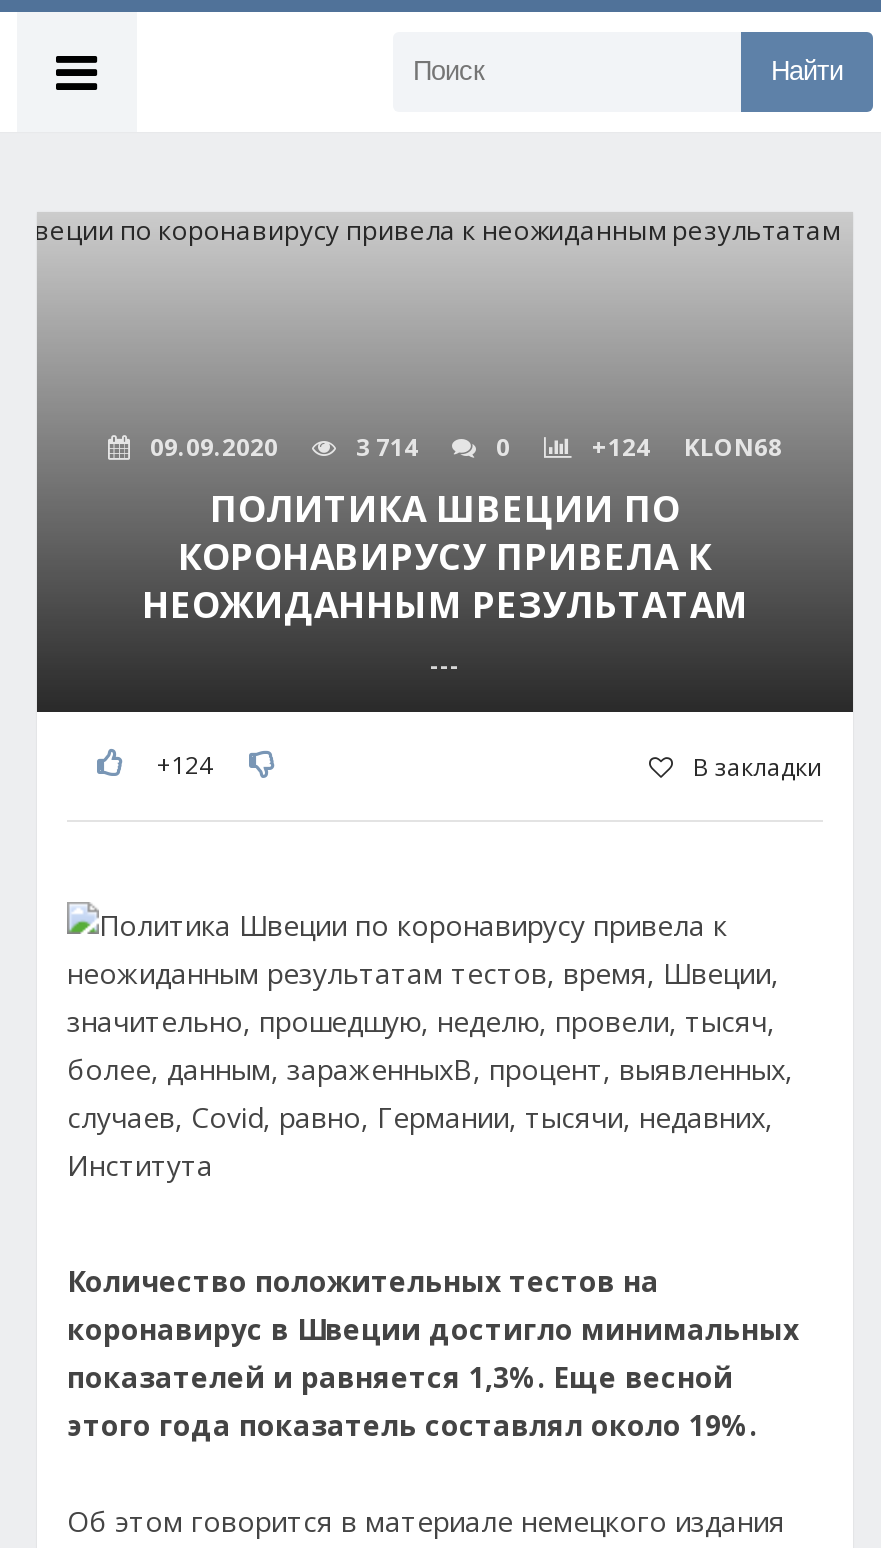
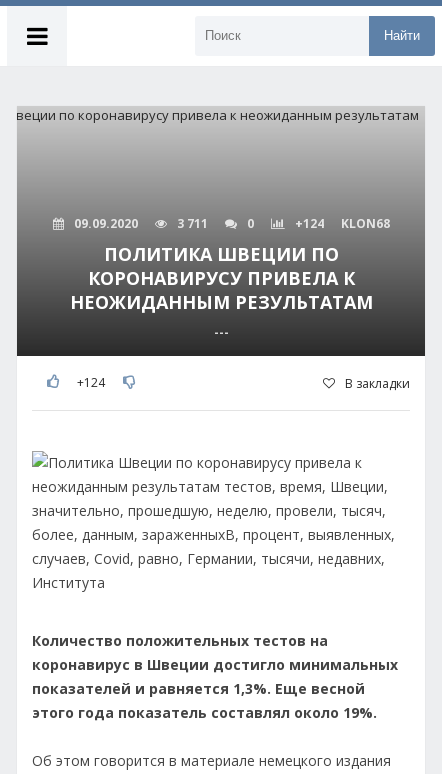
- 3 714
+ 3 711
